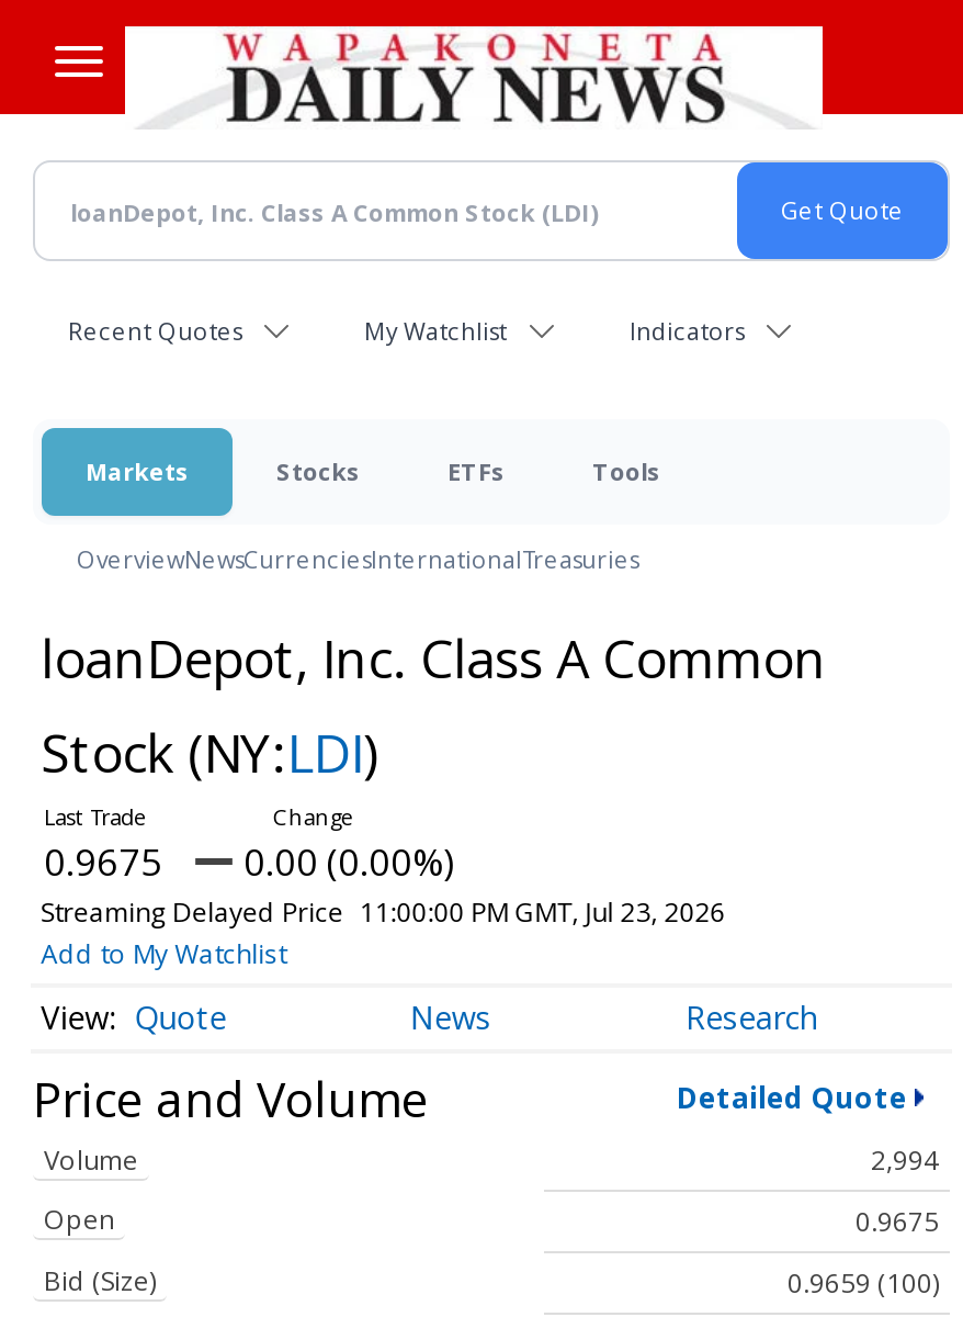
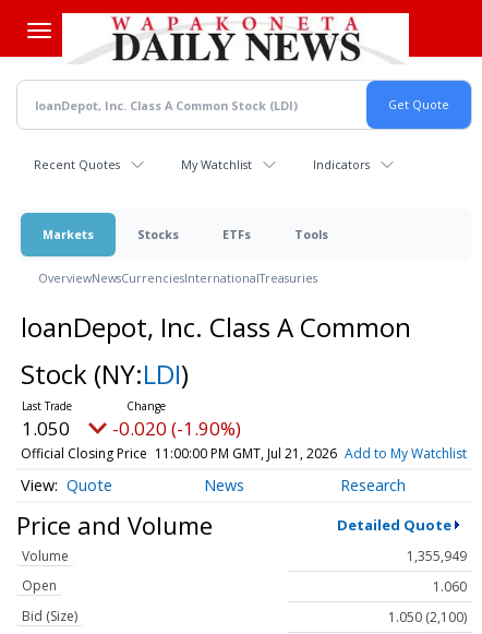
- 0.9675
- 0.00 (0.00%)
- Streaming Delayed Price 11:00:00 PM GMT, Jul 23, 2026
- Add to My Watchlist
+ 1.050
+ -0.020 (-1.90%)
+ Official Closing Price 11:00:00 PM GMT, Jul 21, 2026 Add to My Watchlist

- 2,994
+ 1,355,949

- 0.9675
+ 1.060

- 0.9659 (100)
+ 1.050 (2,100)
